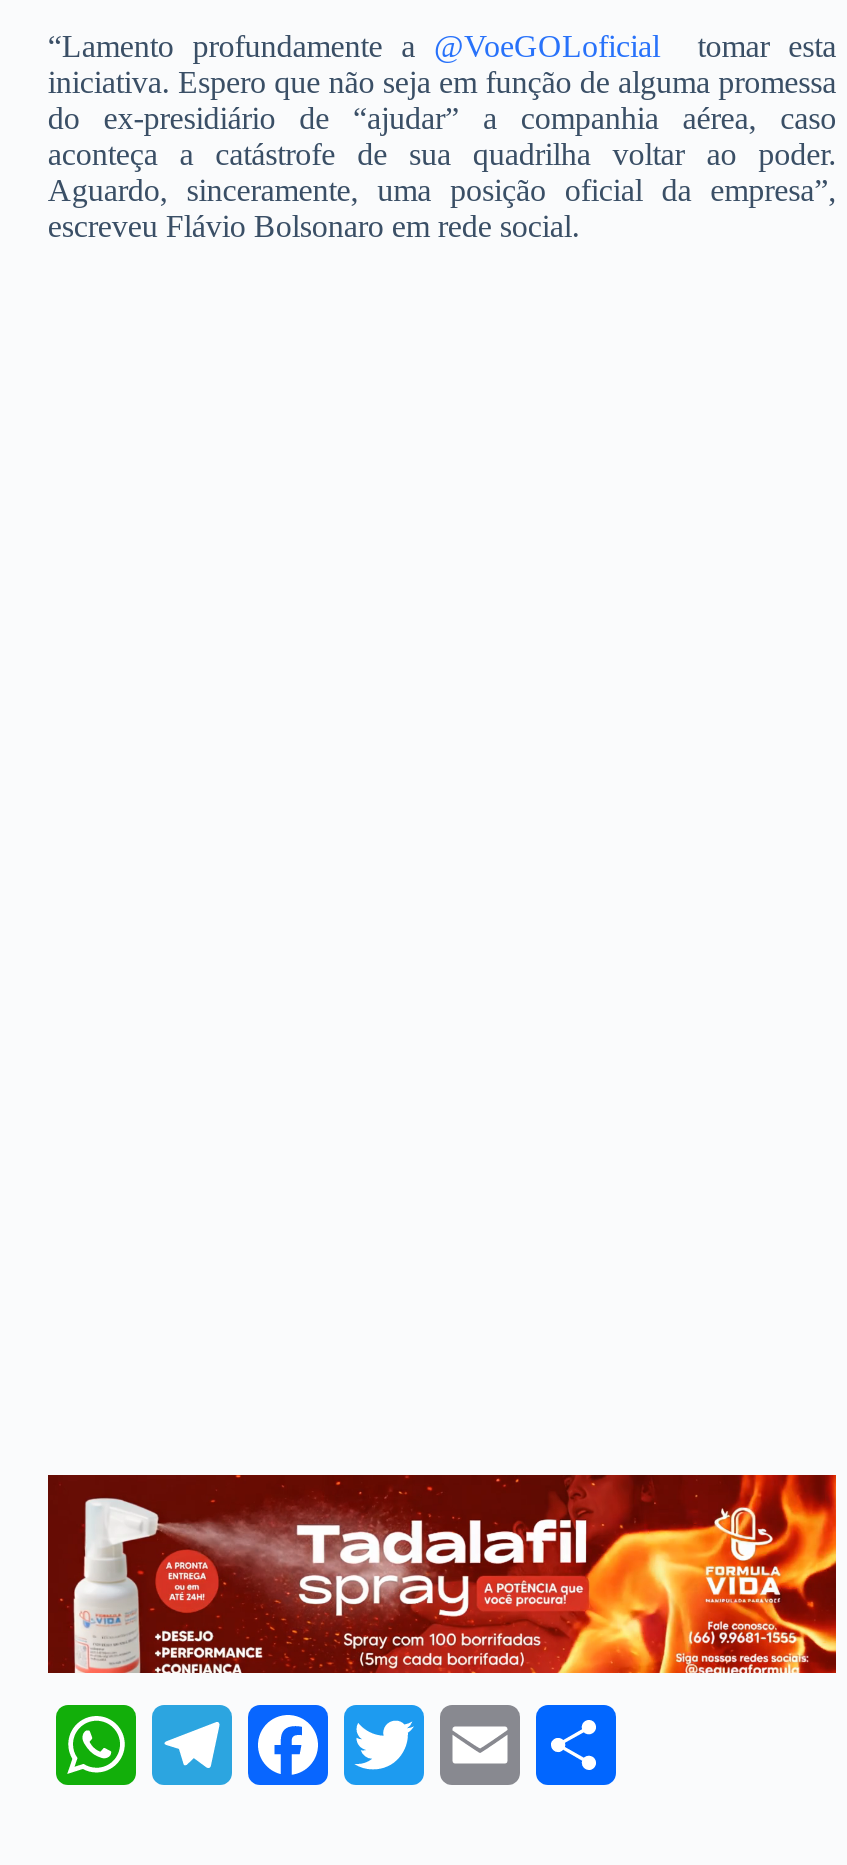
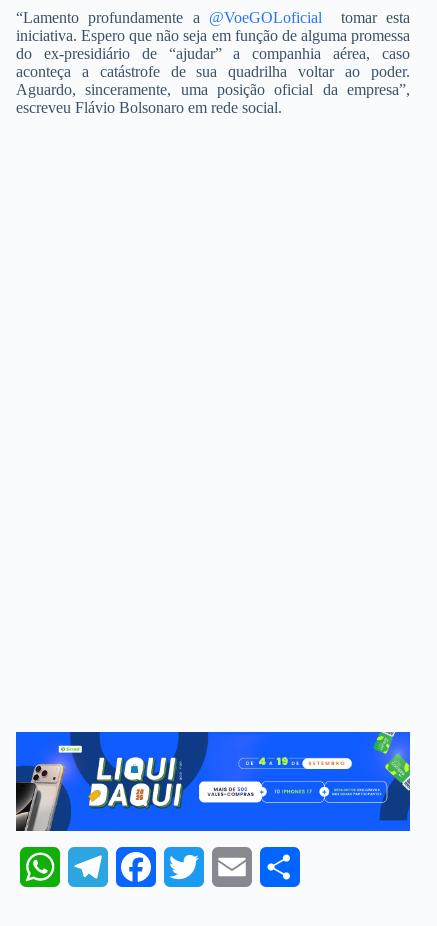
- [image]
+ [image]
